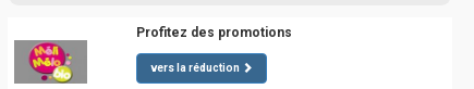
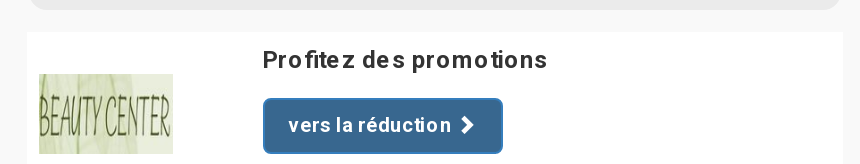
- [image]
+ [image]
